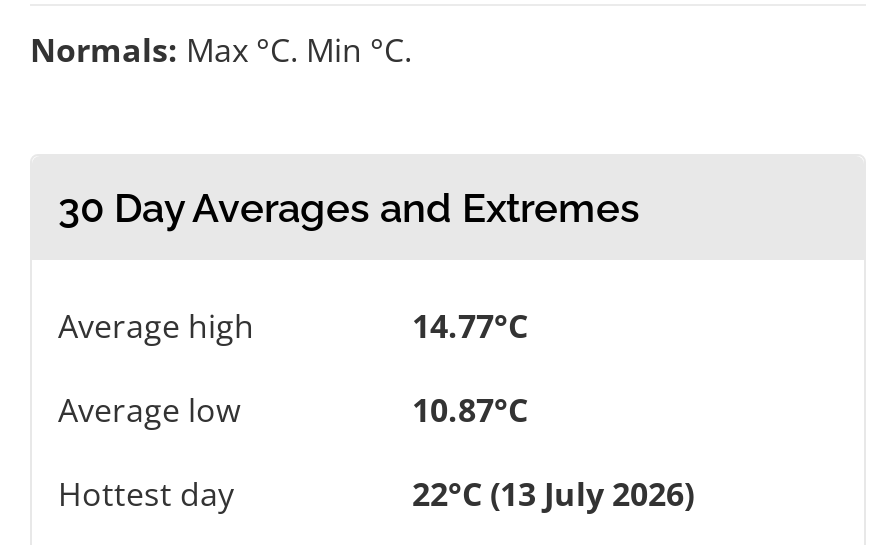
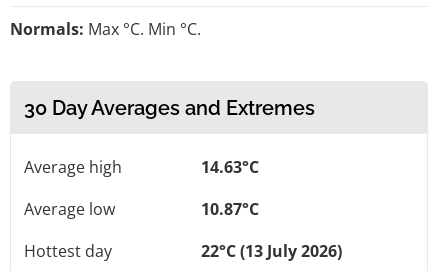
- 14.77°C
+ 14.63°C
